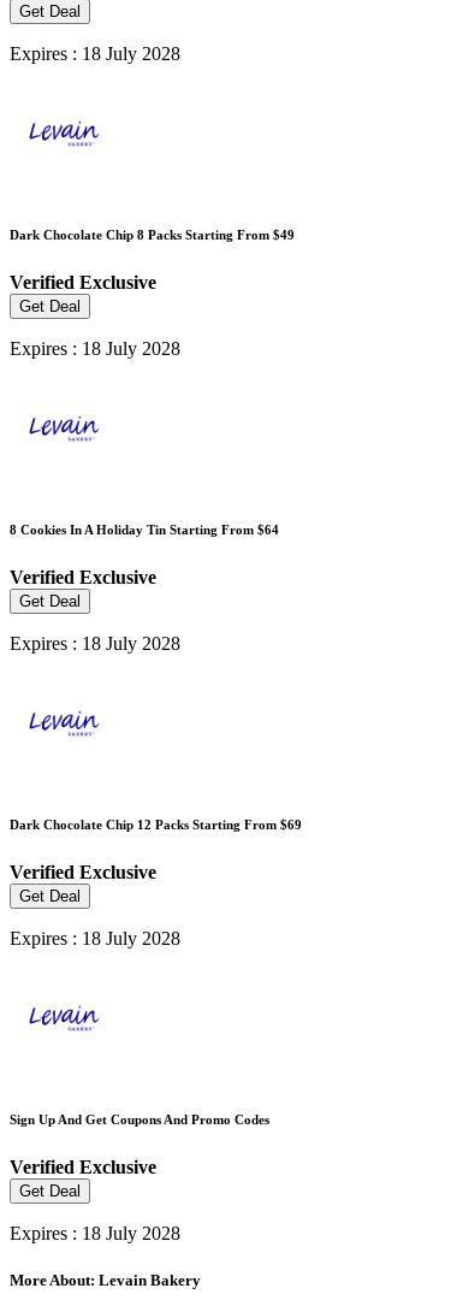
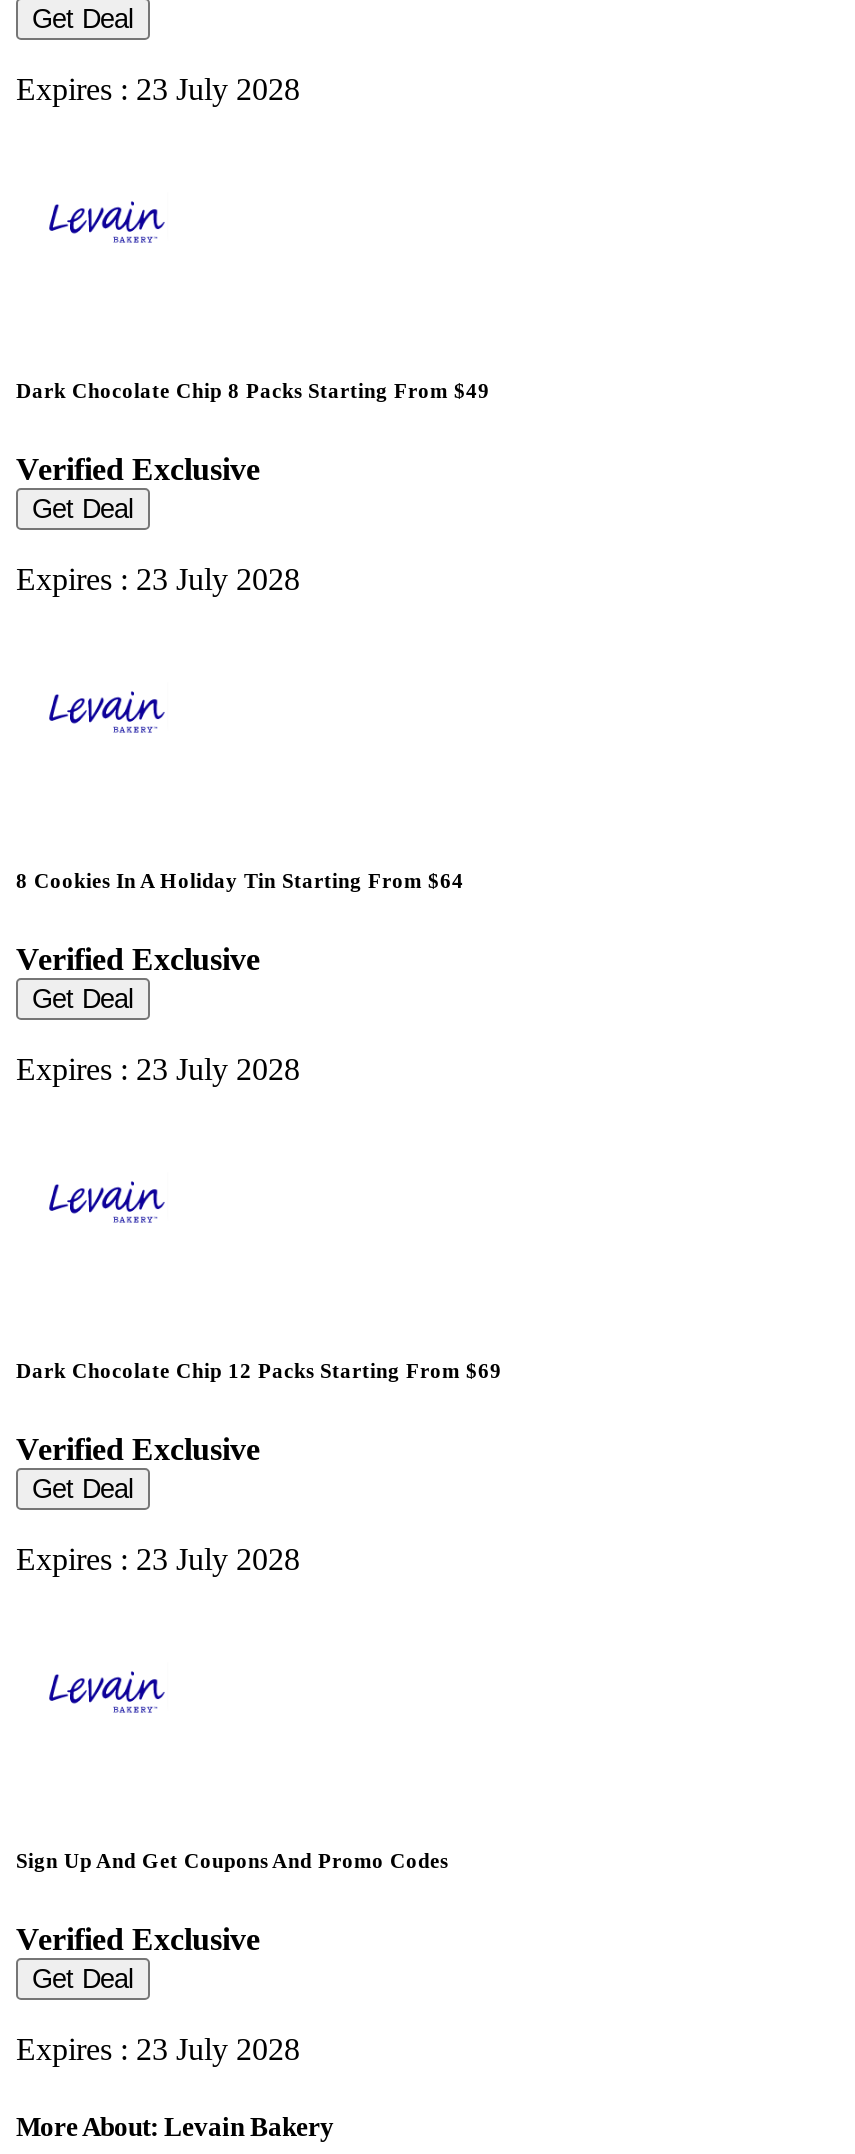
- Expires : 18 July 2028
+ Expires : 23 July 2028

- Expires : 18 July 2028
+ Expires : 23 July 2028

- Expires : 18 July 2028
+ Expires : 23 July 2028

- Expires : 18 July 2028
+ Expires : 23 July 2028

- Expires : 18 July 2028
+ Expires : 23 July 2028
